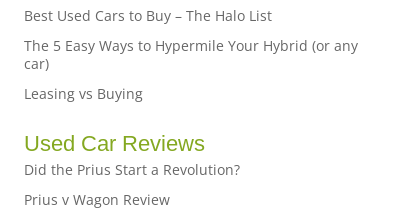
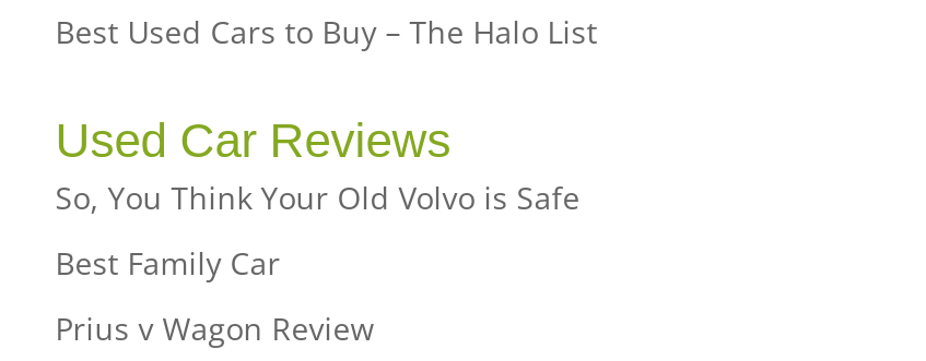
- The 5 Easy Ways to Hypermile Your Hybrid (or any
- car)
- Leasing vs Buying

moved up: Used Car Reviews

- Did the Prius Start a Revolution?
+ So, You Think Your Old Volvo is Safe
+ Best Family Car
